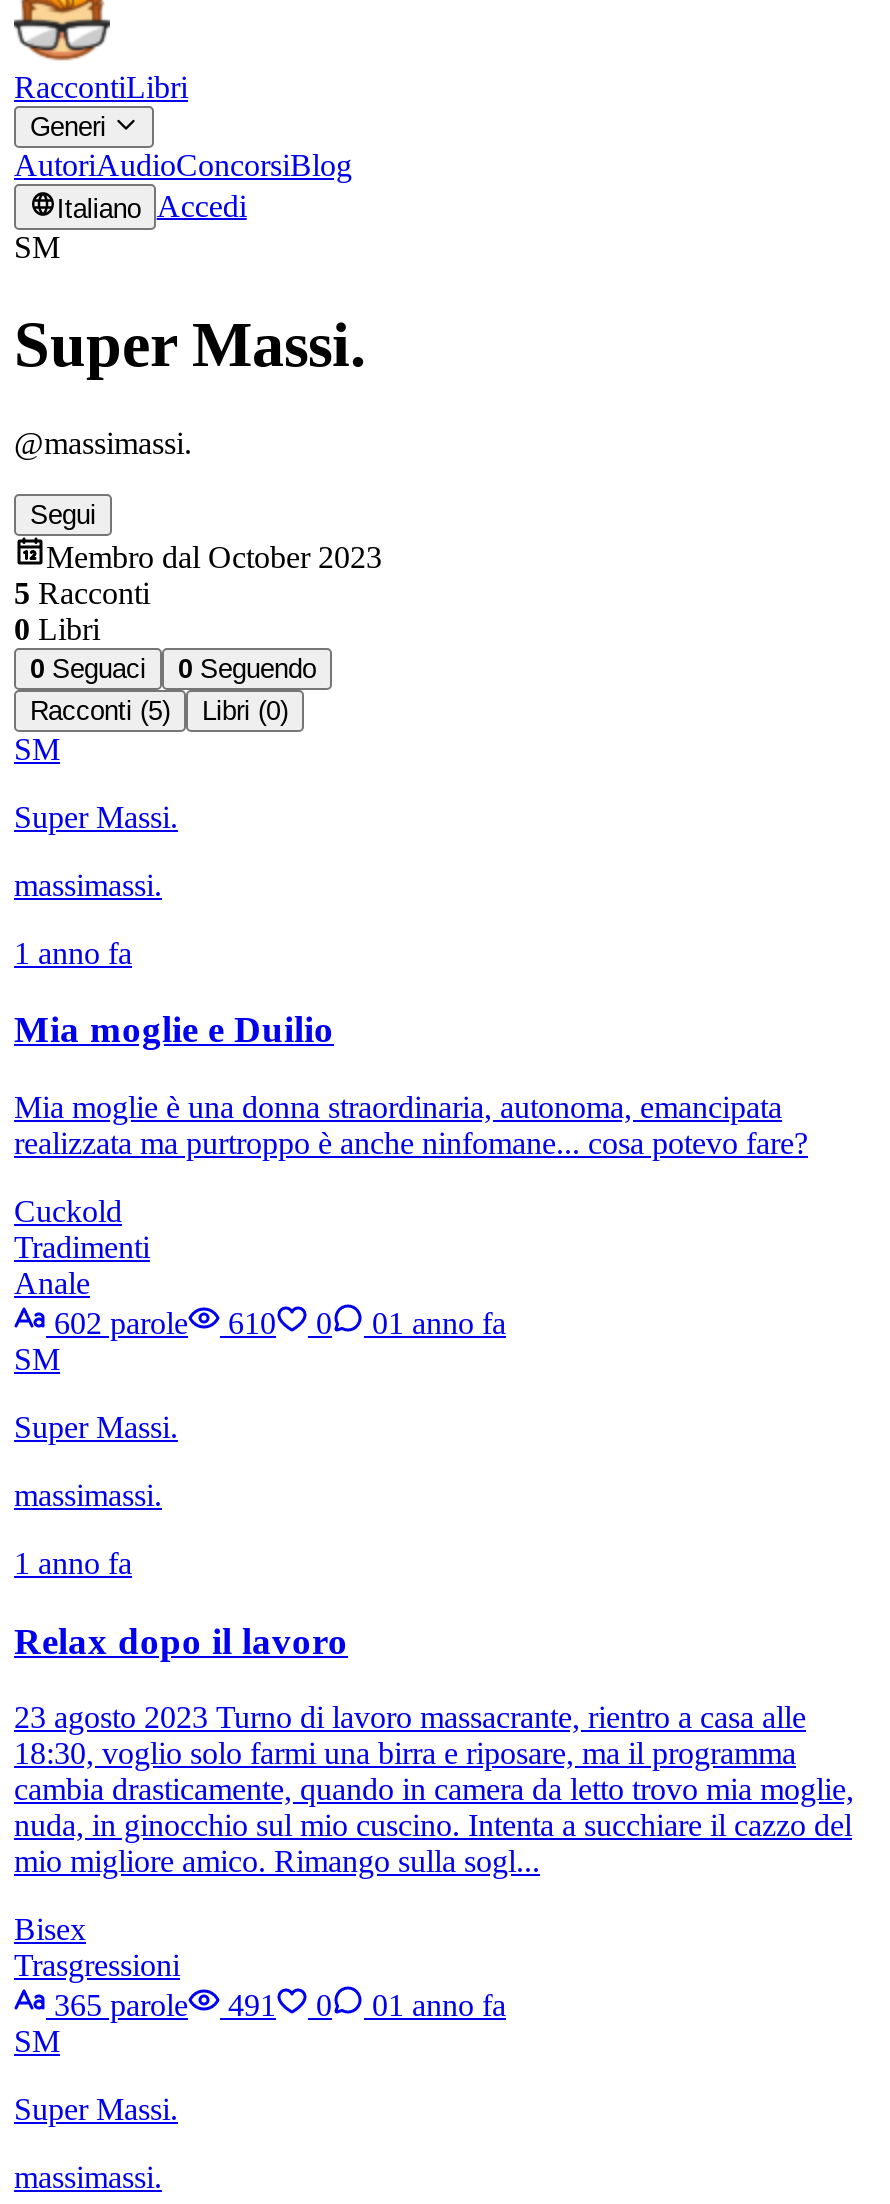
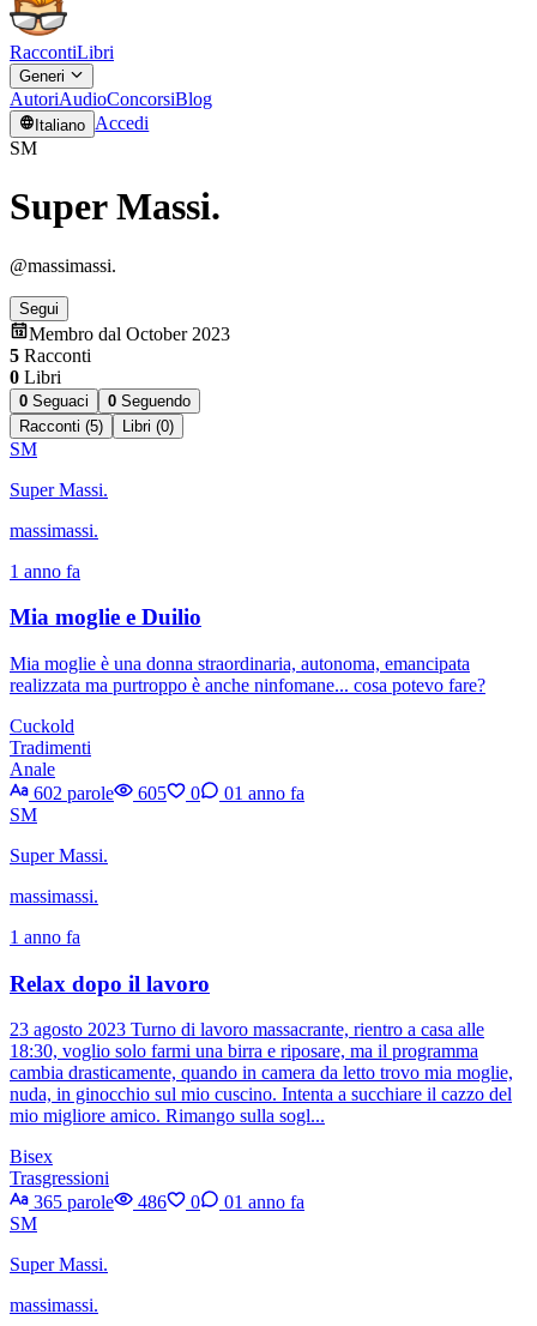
- 602 parole 610 0 01 anno fa
+ 602 parole 605 0 01 anno fa

- 365 parole 491 0 01 anno fa
+ 365 parole 486 0 01 anno fa
